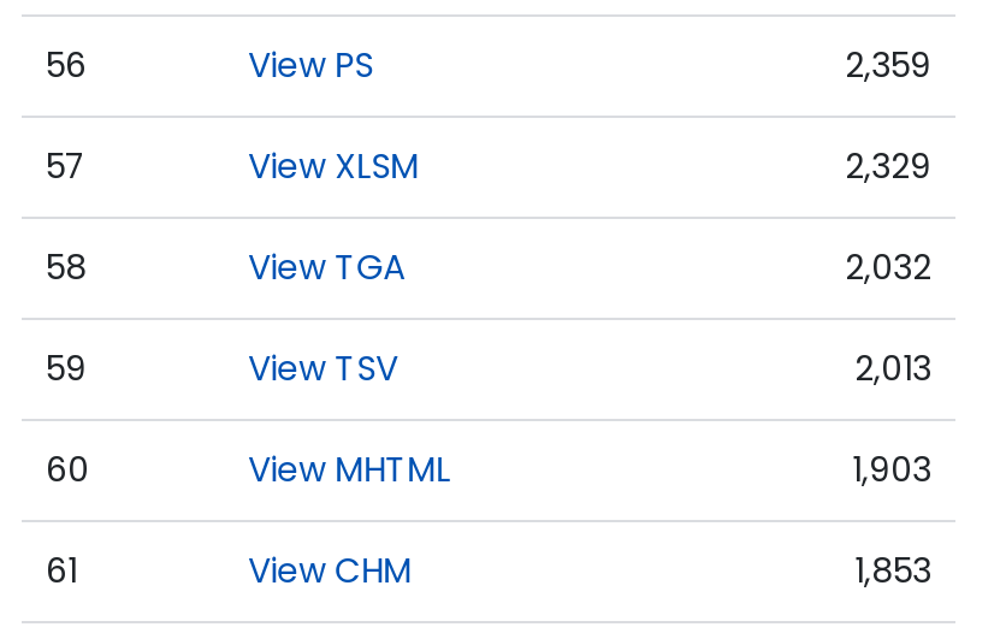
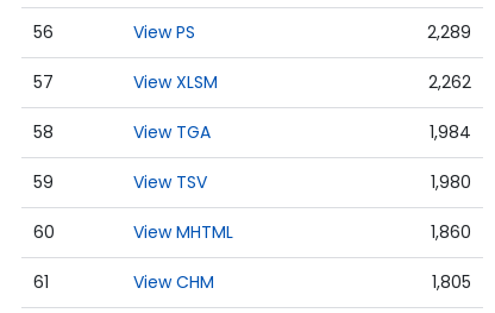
- 2,359
+ 2,289

- 2,329
+ 2,262

- 2,032
+ 1,984

- 2,013
+ 1,980

- 1,903
+ 1,860

- 1,853
+ 1,805
